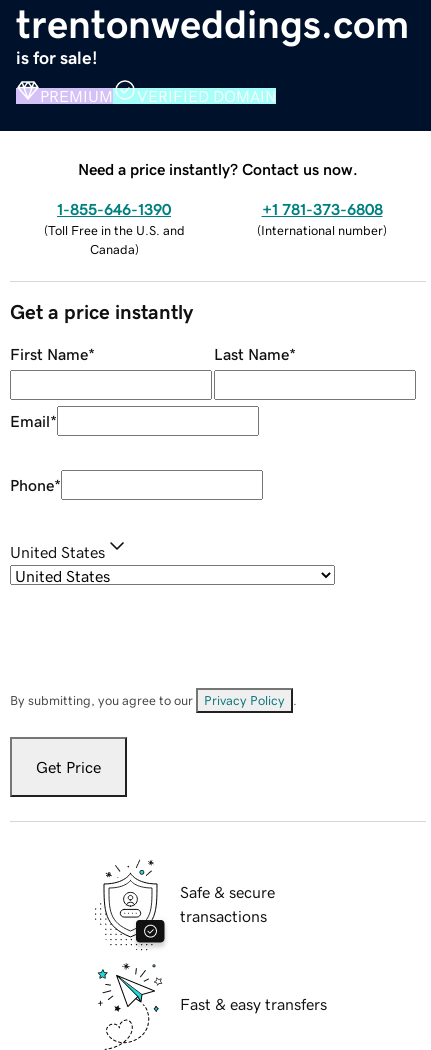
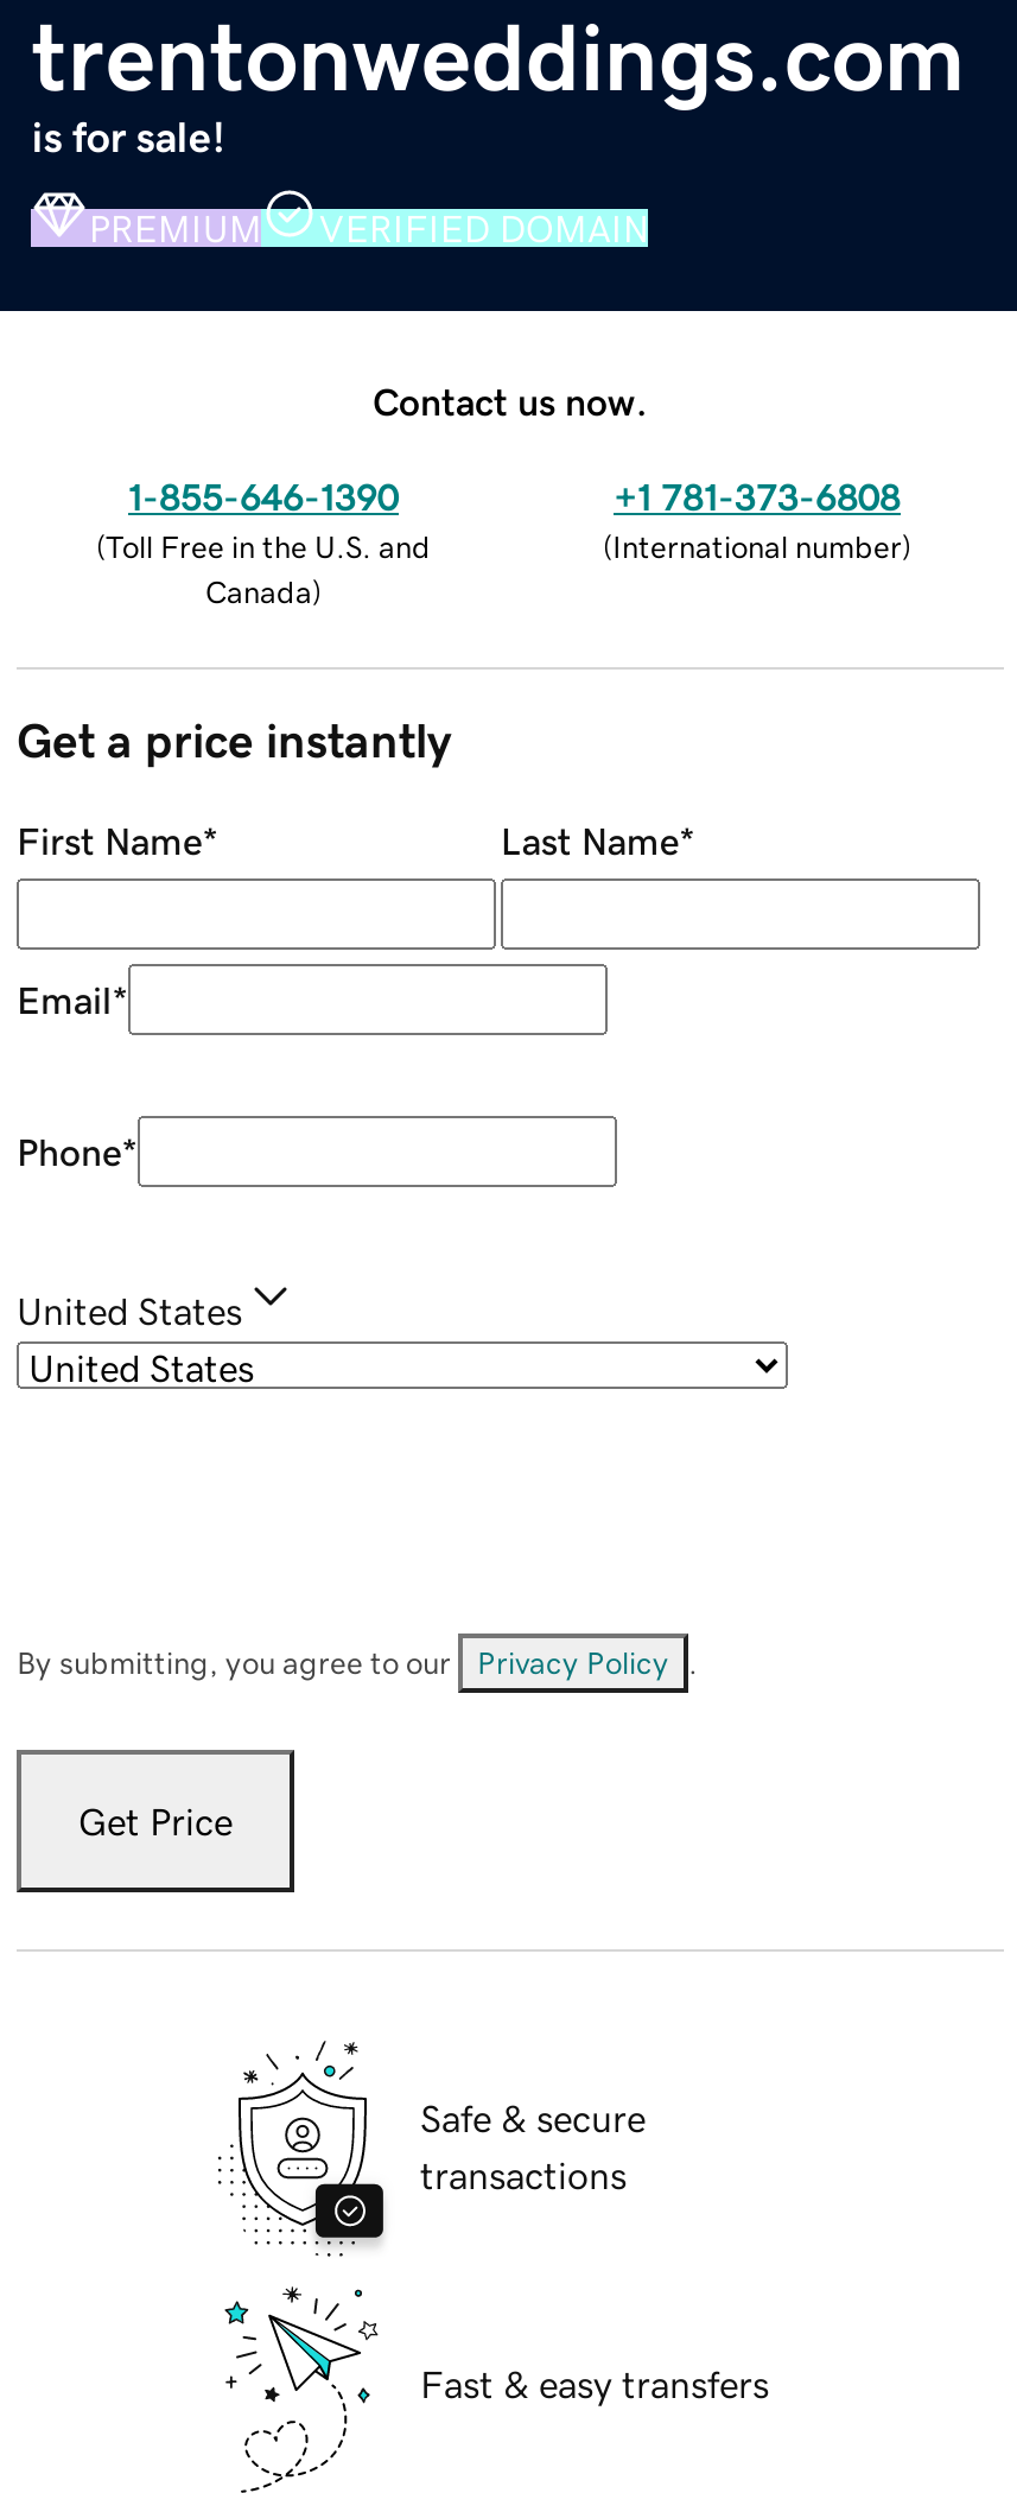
- Need a price instantly? Contact us now.
+ Contact us now.
